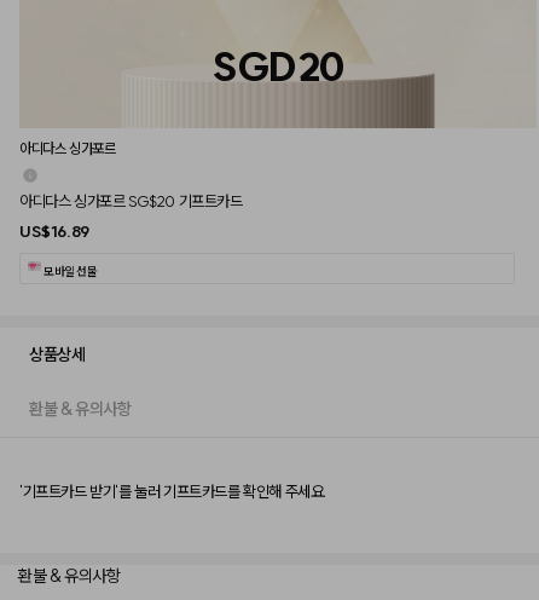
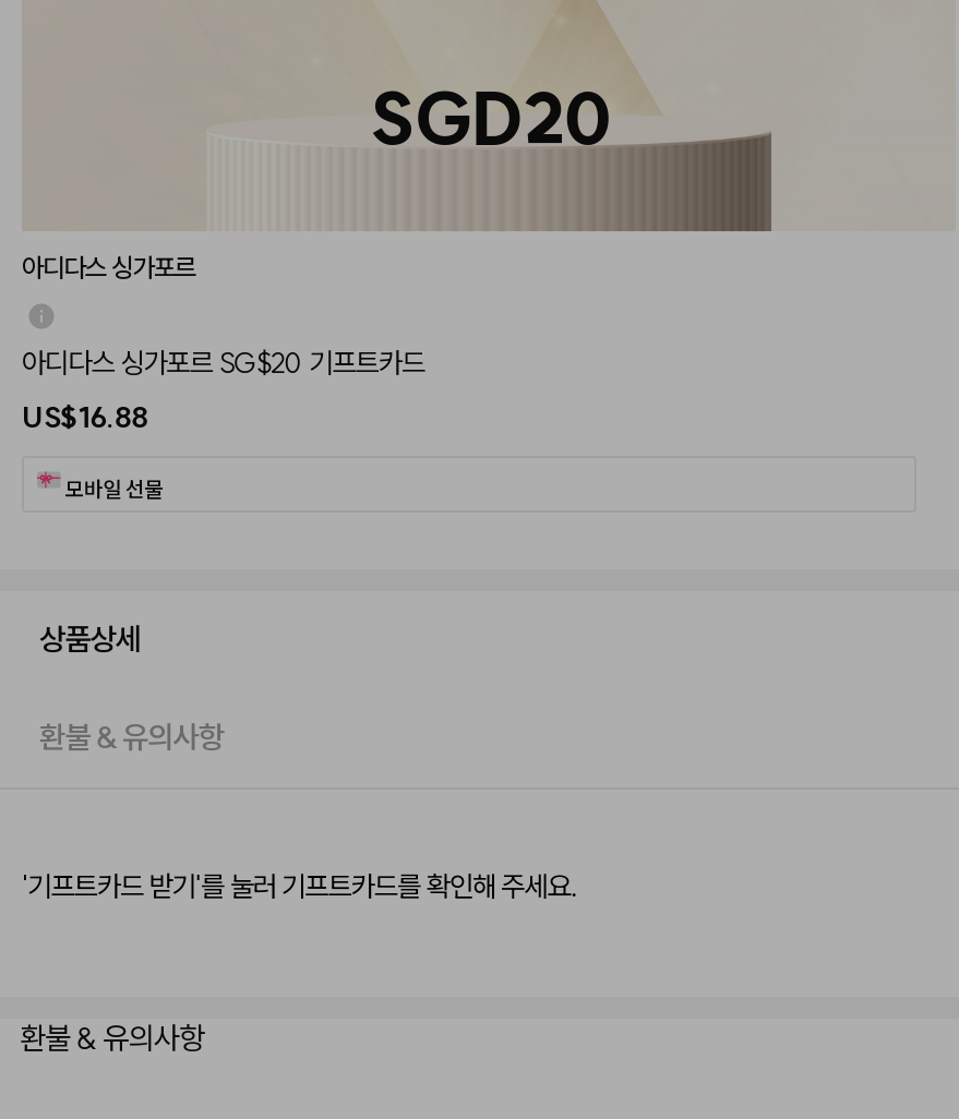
- US$16.89
+ US$16.88
